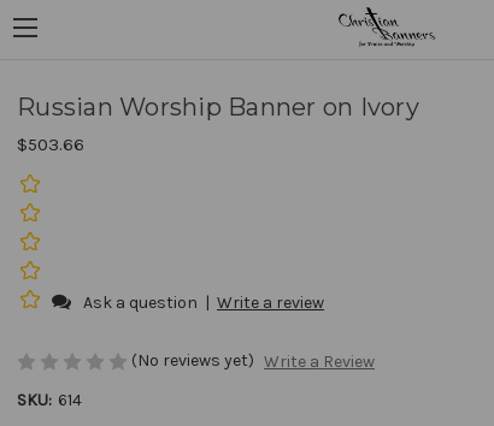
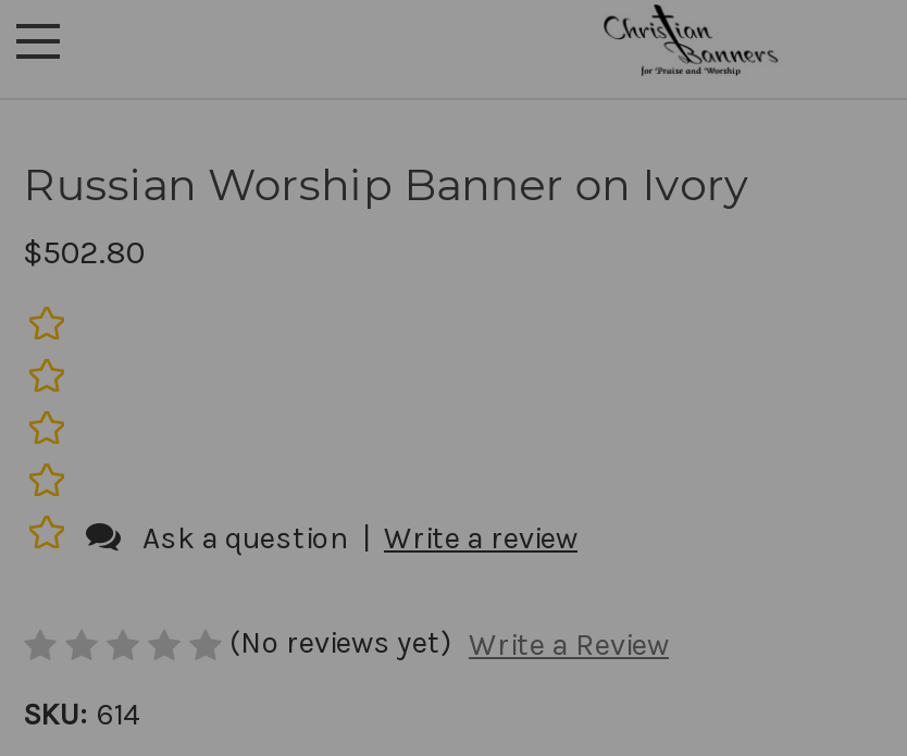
- $503.66
+ $502.80
